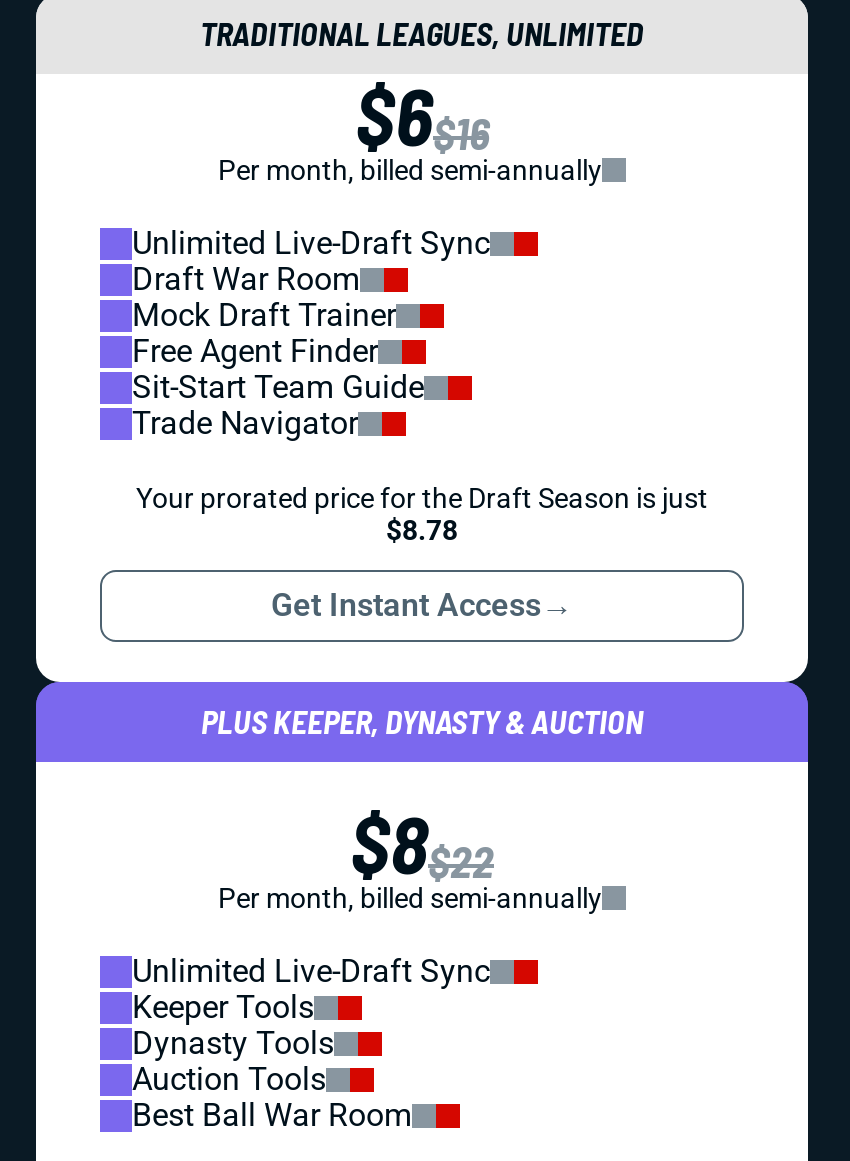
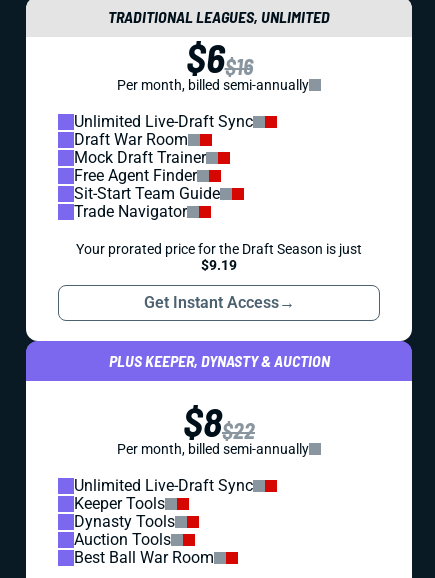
- $8.78
+ $9.19
